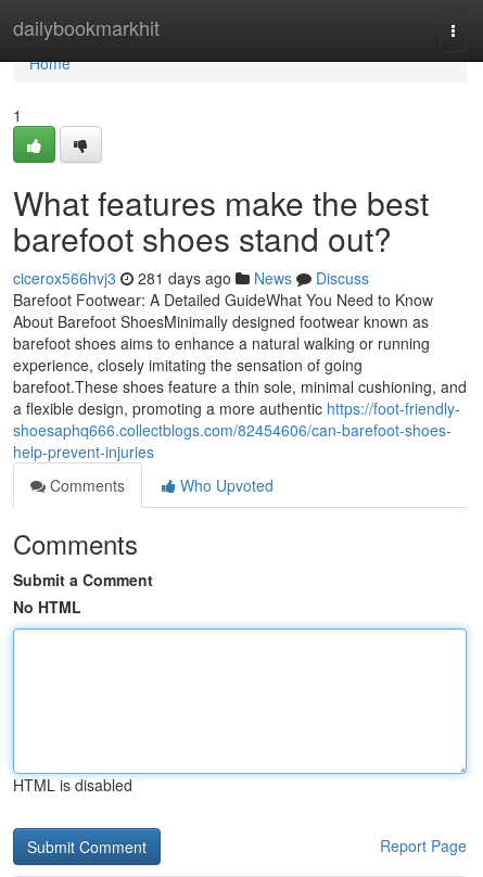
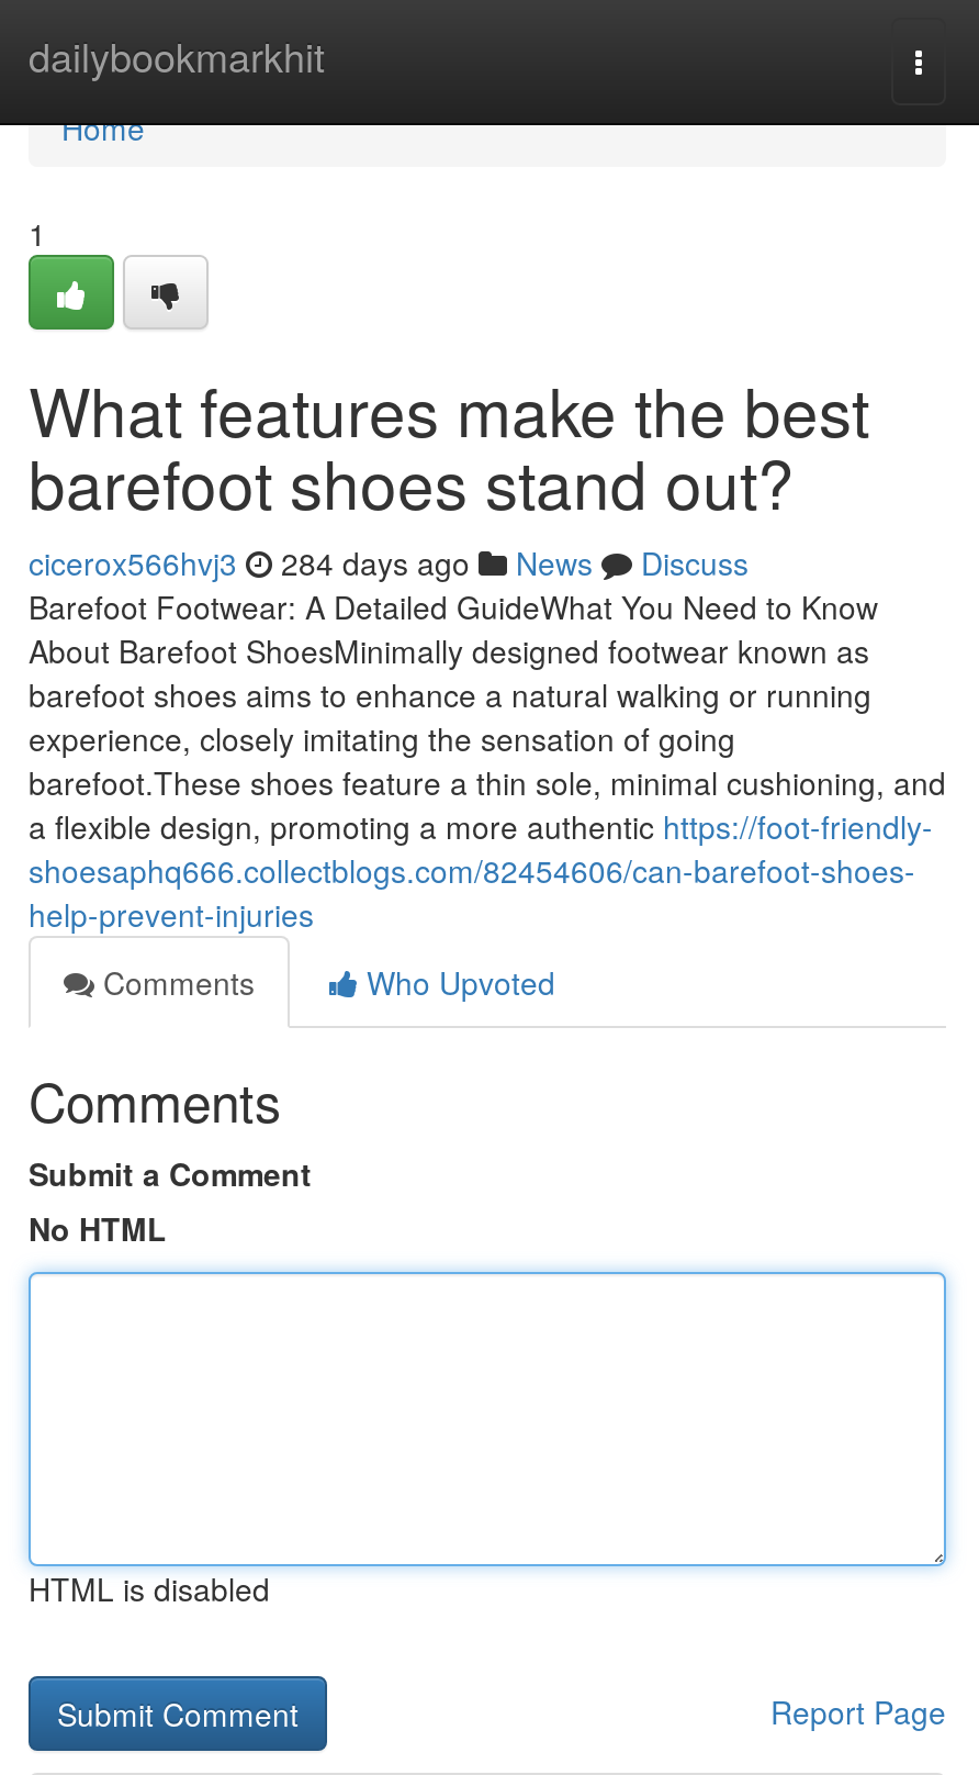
- cicerox566hvj3 281 days ago News Discuss
+ cicerox566hvj3 284 days ago News Discuss
